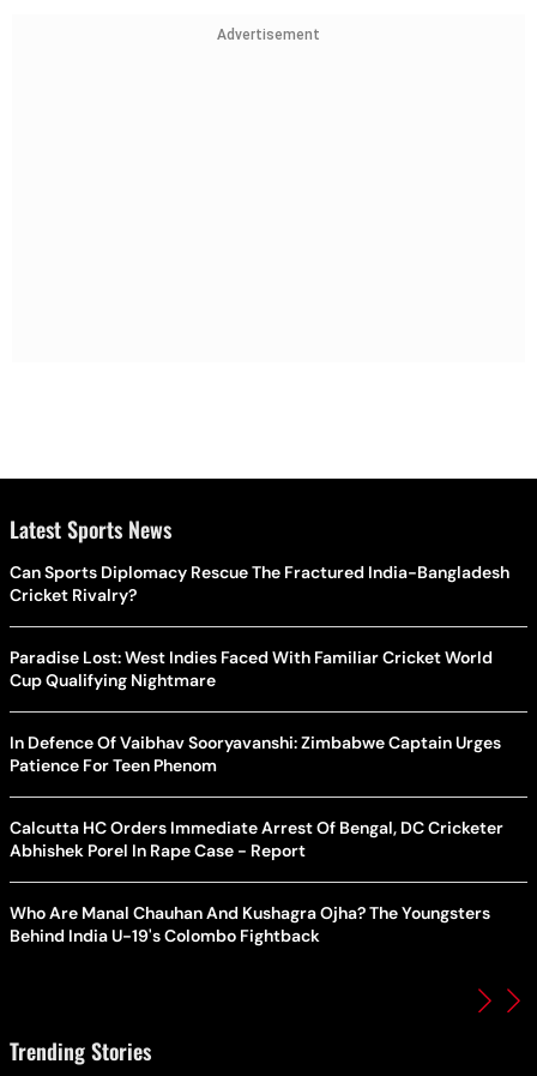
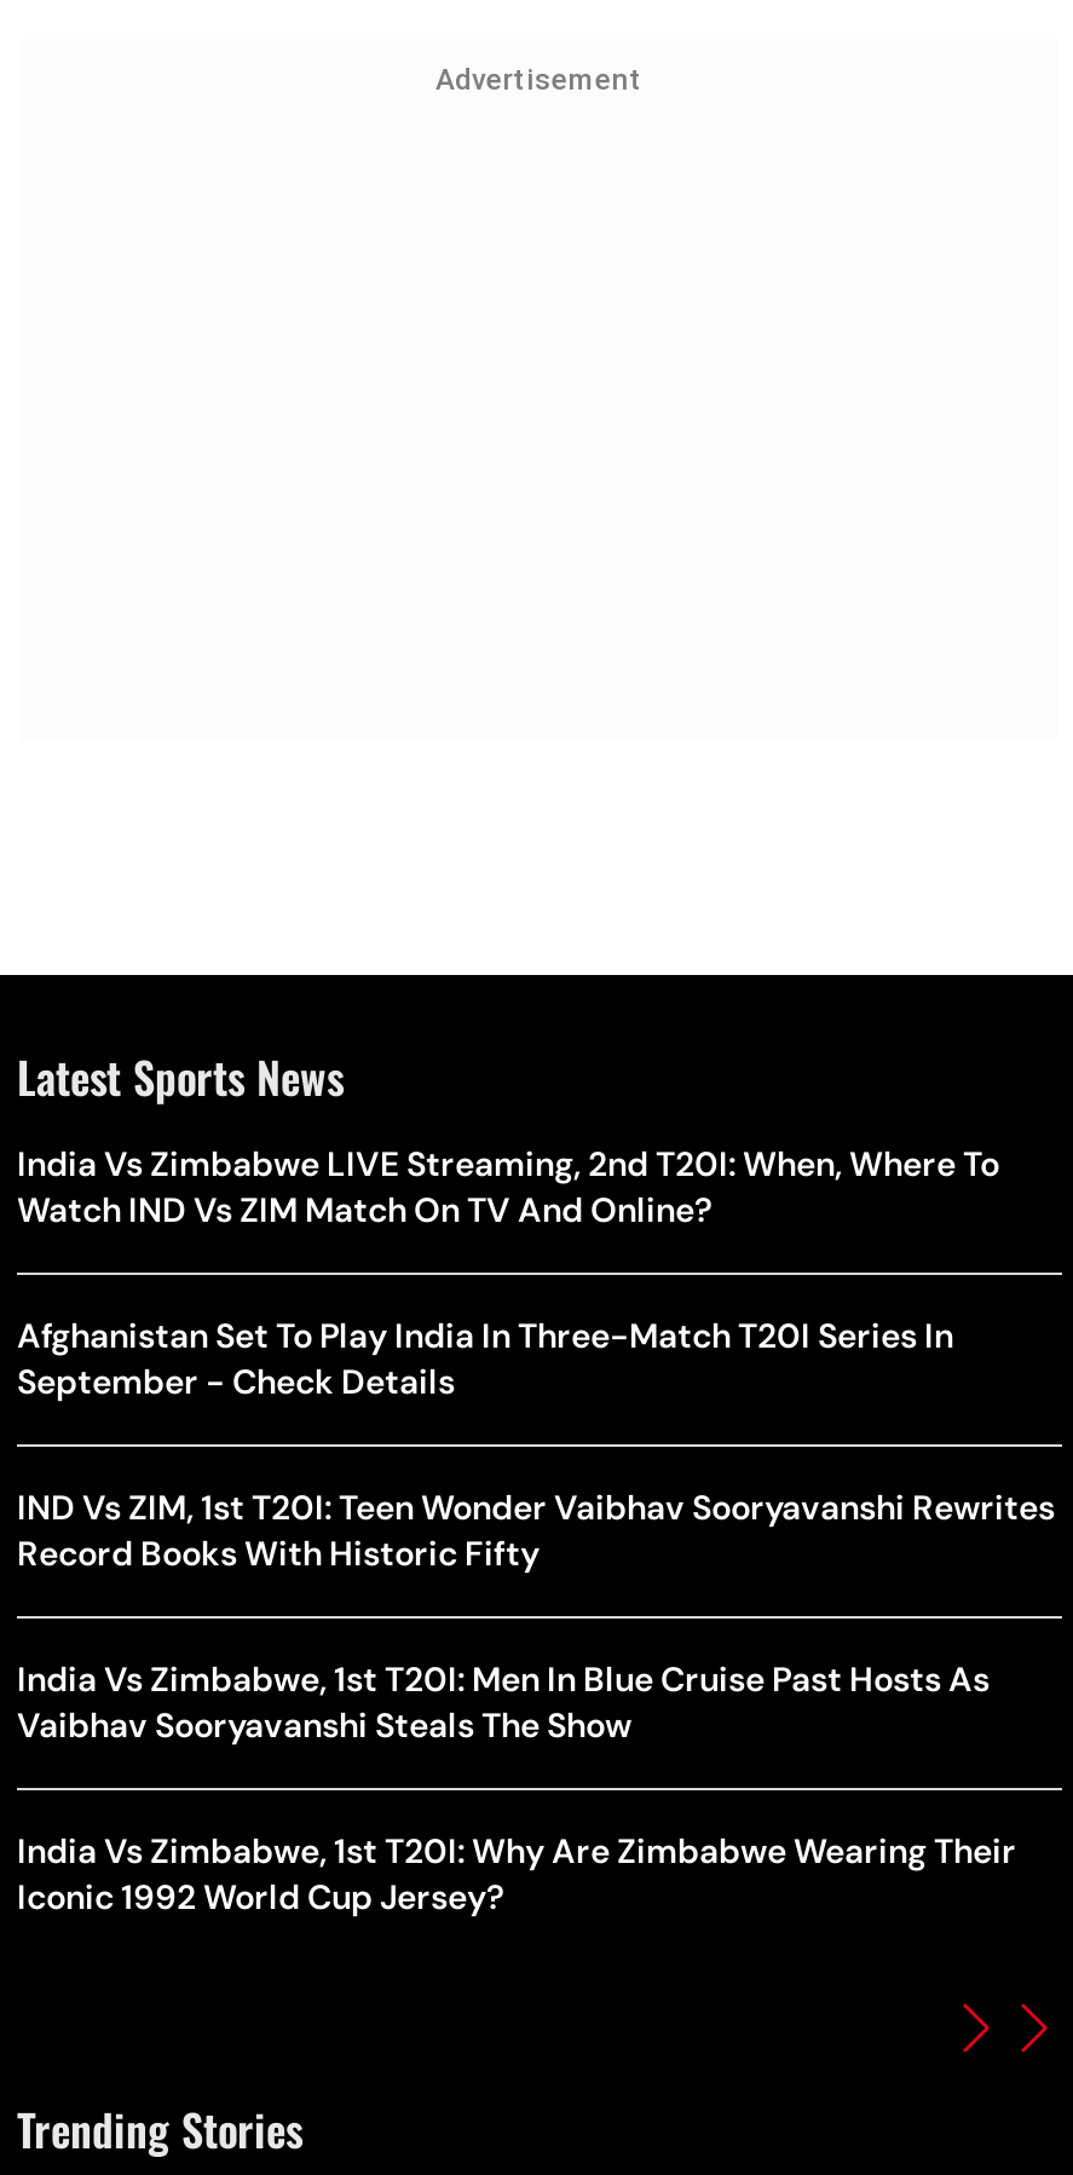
- Can Sports Diplomacy Rescue The Fractured India-Bangladesh
- Cricket Rivalry?
+ India Vs Zimbabwe LIVE Streaming, 2nd T20I: When, Where To
+ Watch IND Vs ZIM Match On TV And Online?

- Paradise Lost: West Indies Faced With Familiar Cricket World
- Cup Qualifying Nightmare
+ Afghanistan Set To Play India In Three-Match T20I Series In
+ September - Check Details

- In Defence Of Vaibhav Sooryavanshi: Zimbabwe Captain Urges
- Patience For Teen Phenom
+ IND Vs ZIM, 1st T20I: Teen Wonder Vaibhav Sooryavanshi Rewrites
+ Record Books With Historic Fifty

- Calcutta HC Orders Immediate Arrest Of Bengal, DC Cricketer
- Abhishek Porel In Rape Case - Report
+ India Vs Zimbabwe, 1st T20I: Men In Blue Cruise Past Hosts As
+ Vaibhav Sooryavanshi Steals The Show

- Who Are Manal Chauhan And Kushagra Ojha? The Youngsters
- Behind India U-19's Colombo Fightback
+ India Vs Zimbabwe, 1st T20I: Why Are Zimbabwe Wearing Their
+ Iconic 1992 World Cup Jersey?
